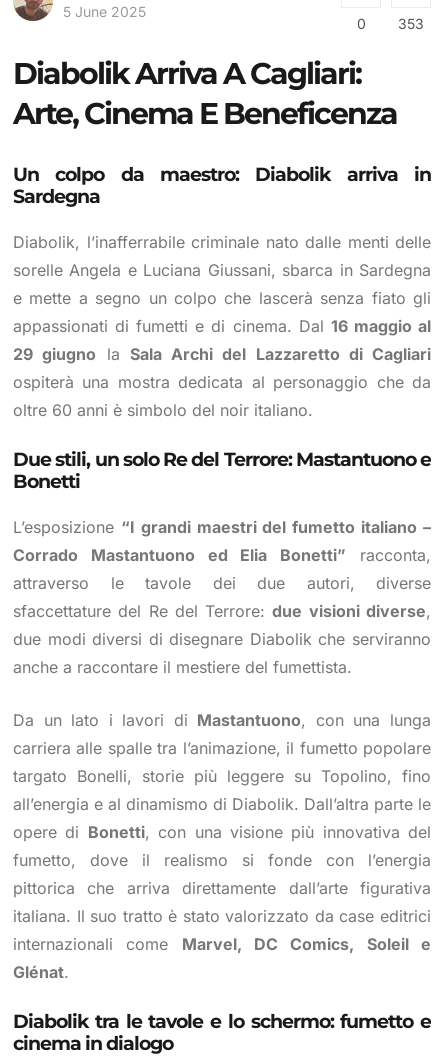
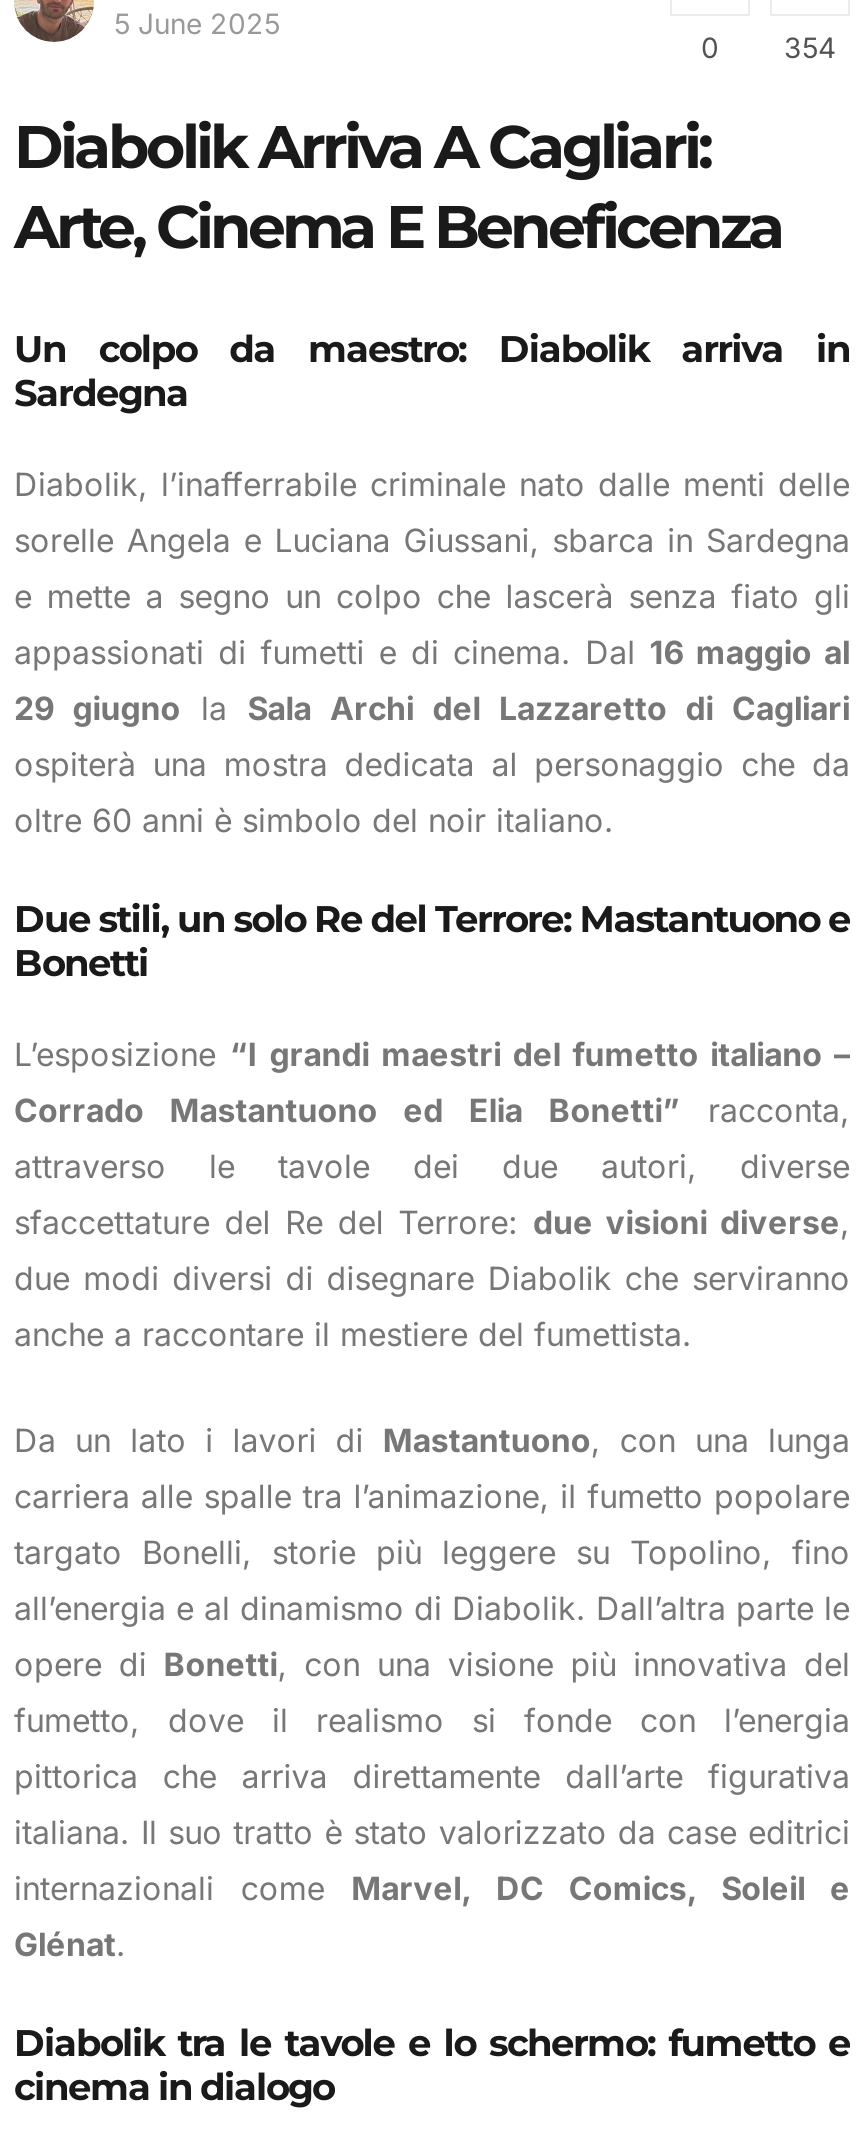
- 0 353
+ 0 354
